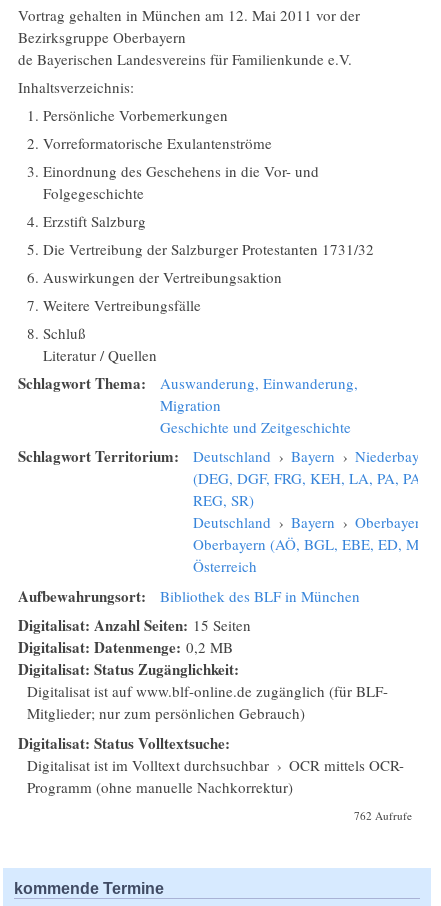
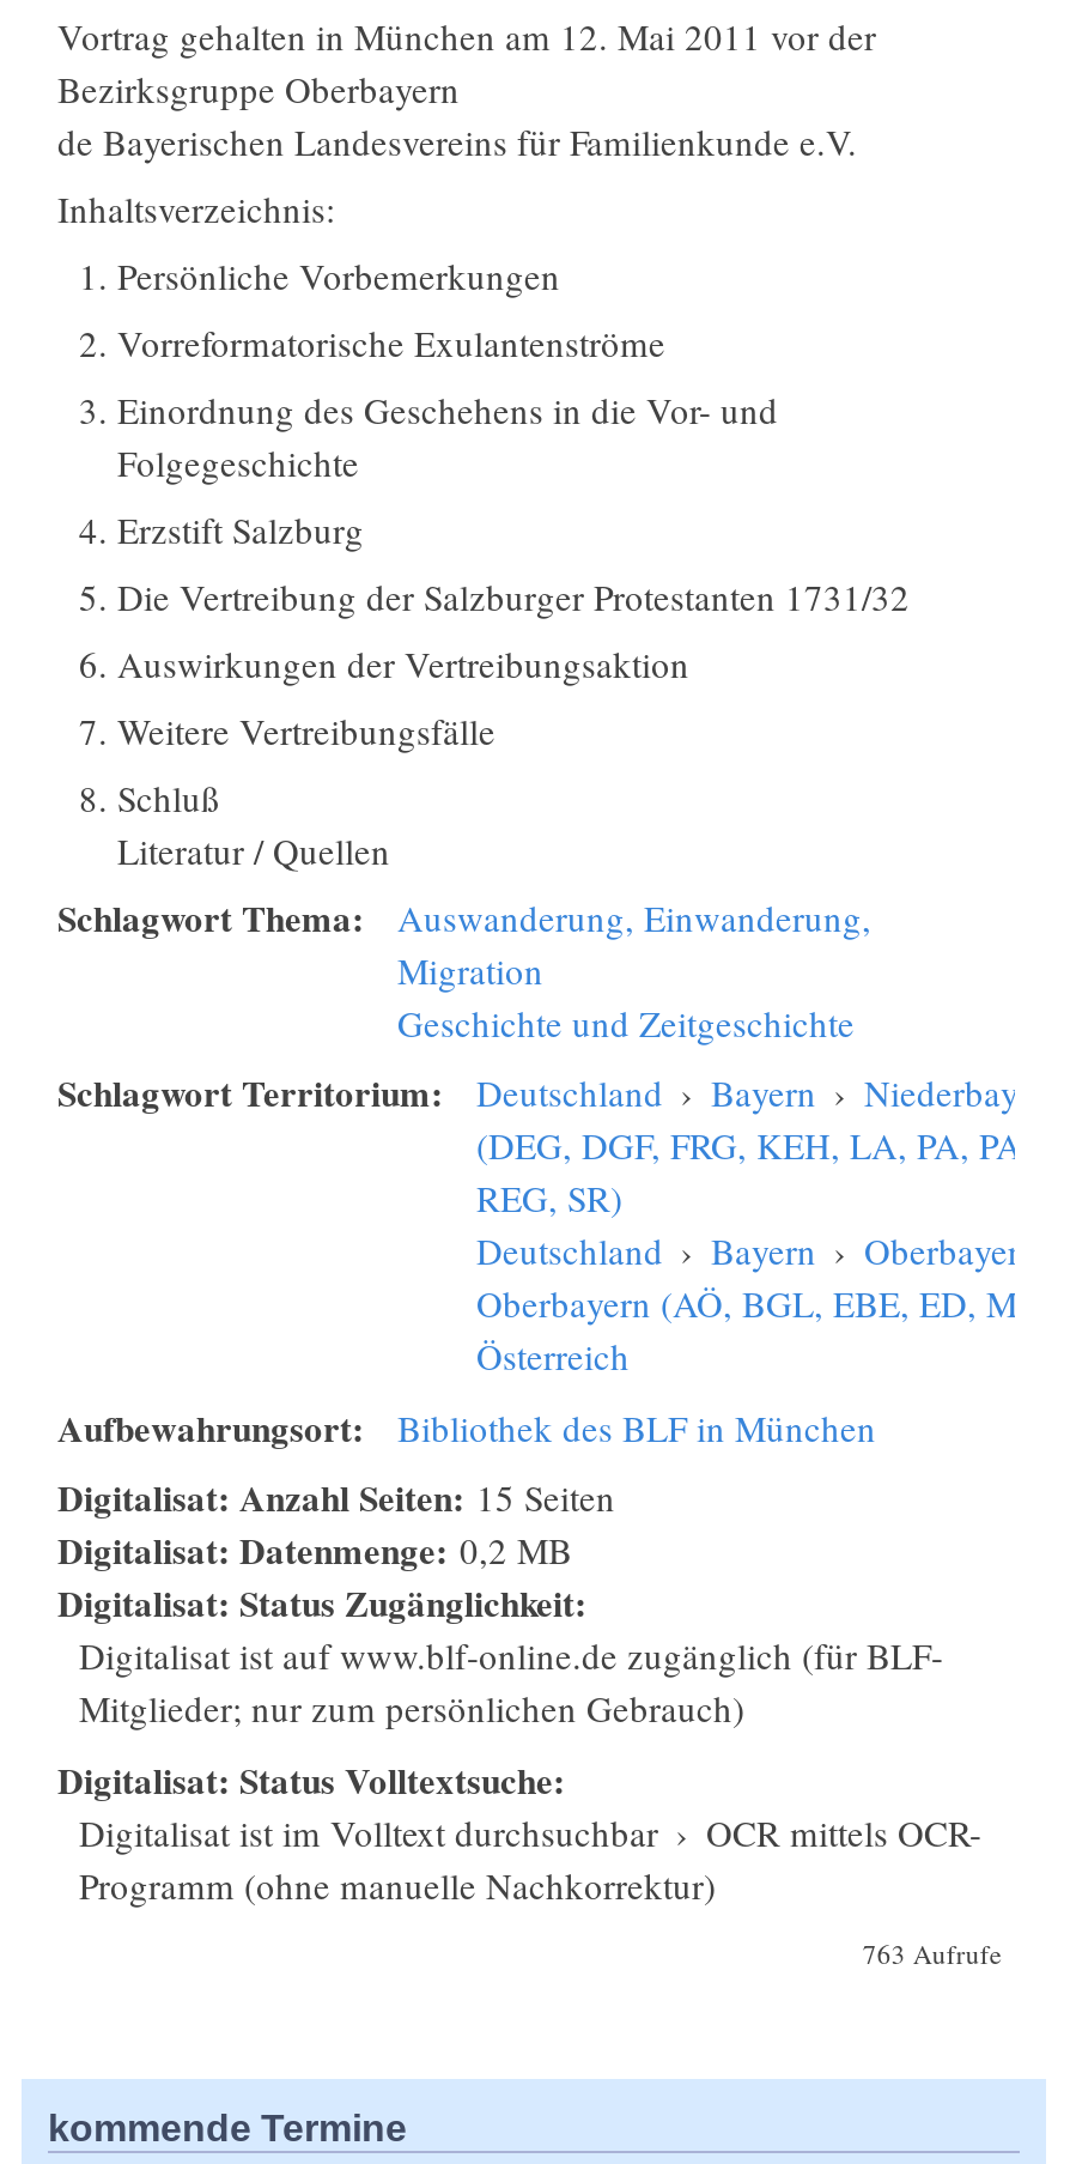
- 762 Aufrufe
+ 763 Aufrufe
